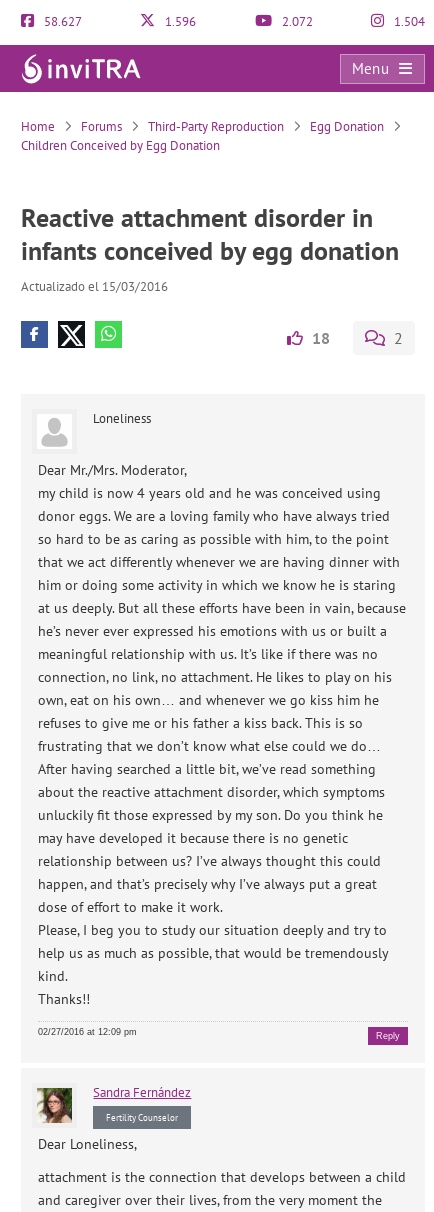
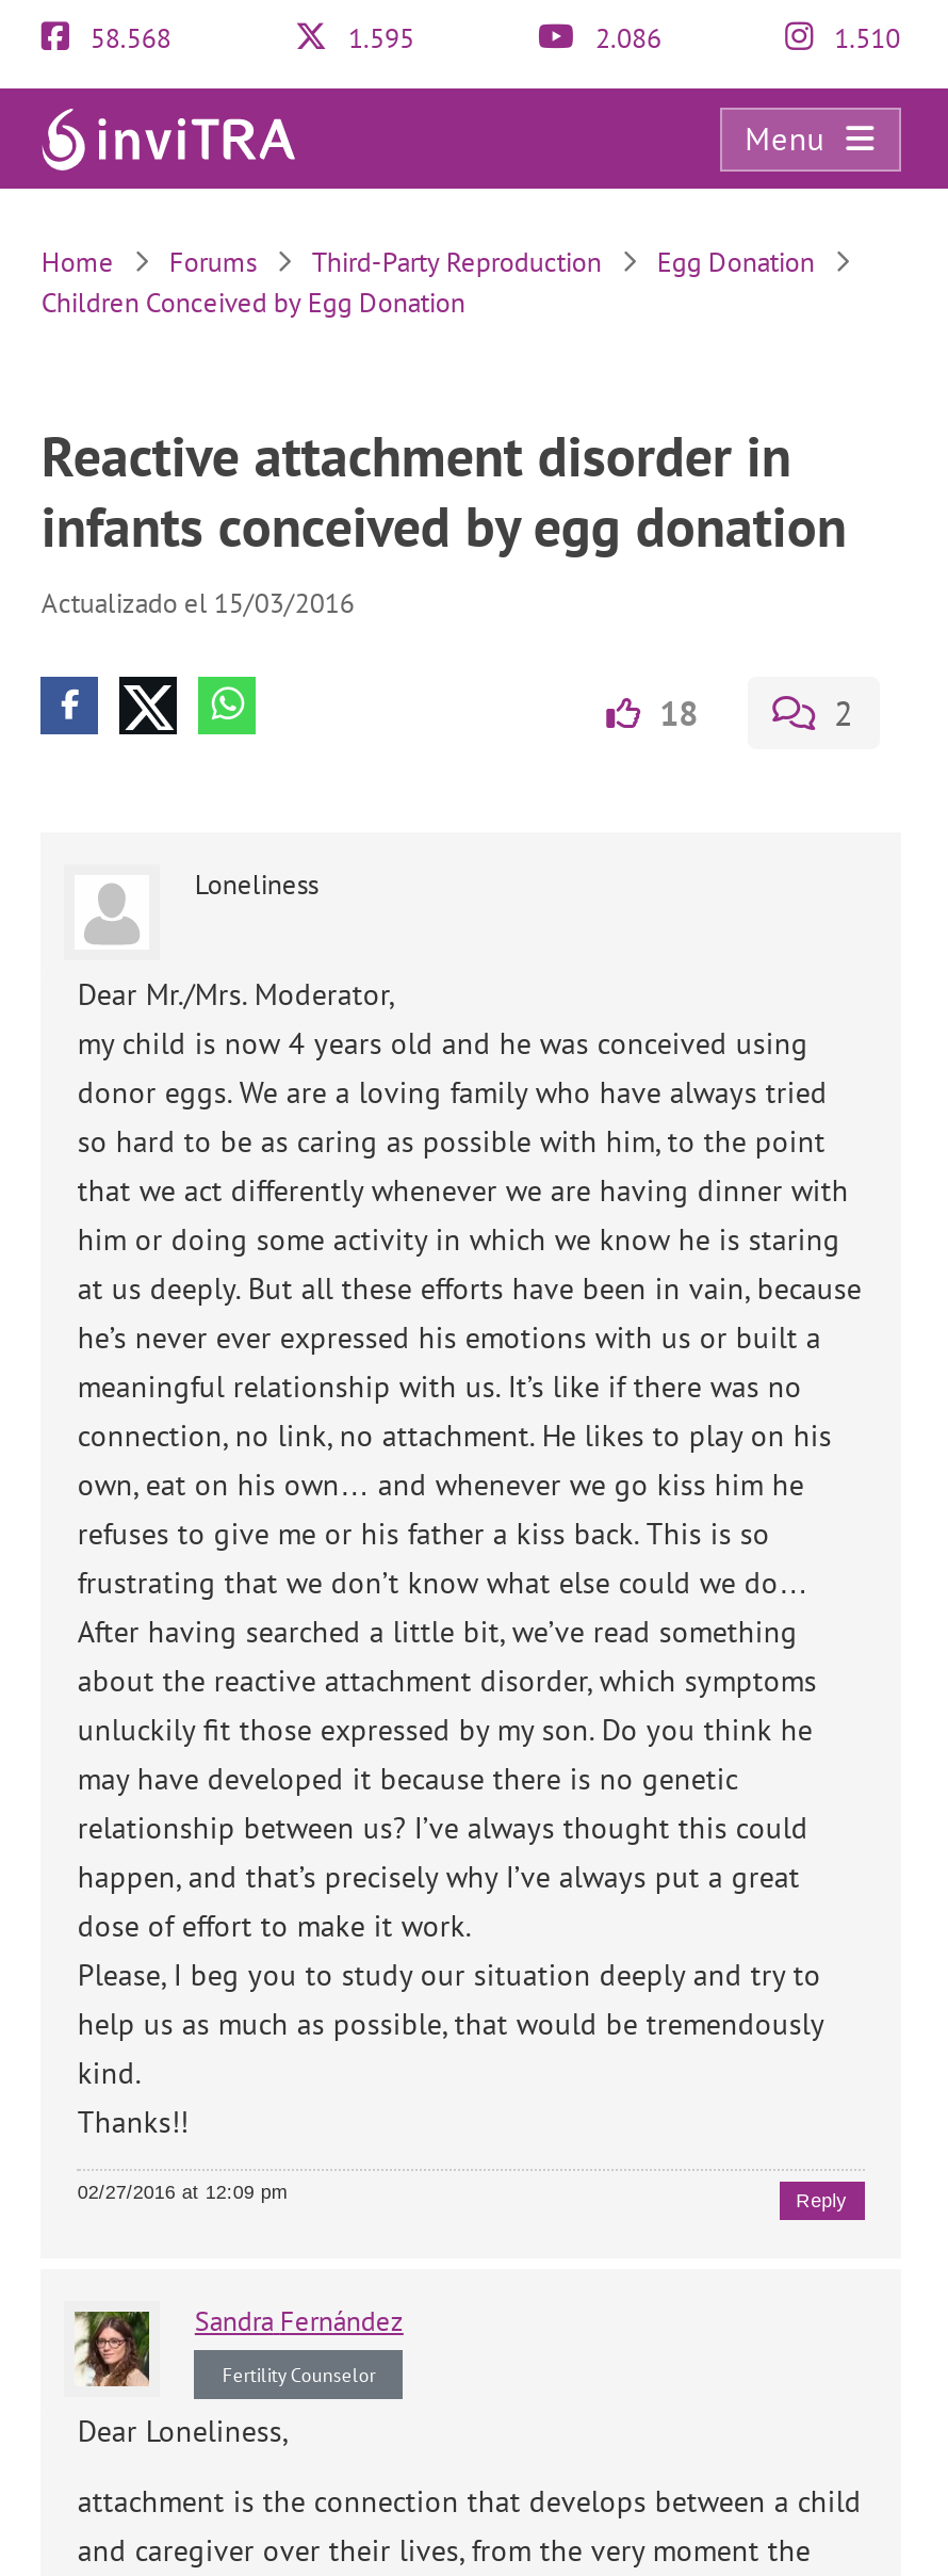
- 58.627
+ 58.568

- 1.596
+ 1.595

- 2.072
+ 2.086

- 1.504
+ 1.510
